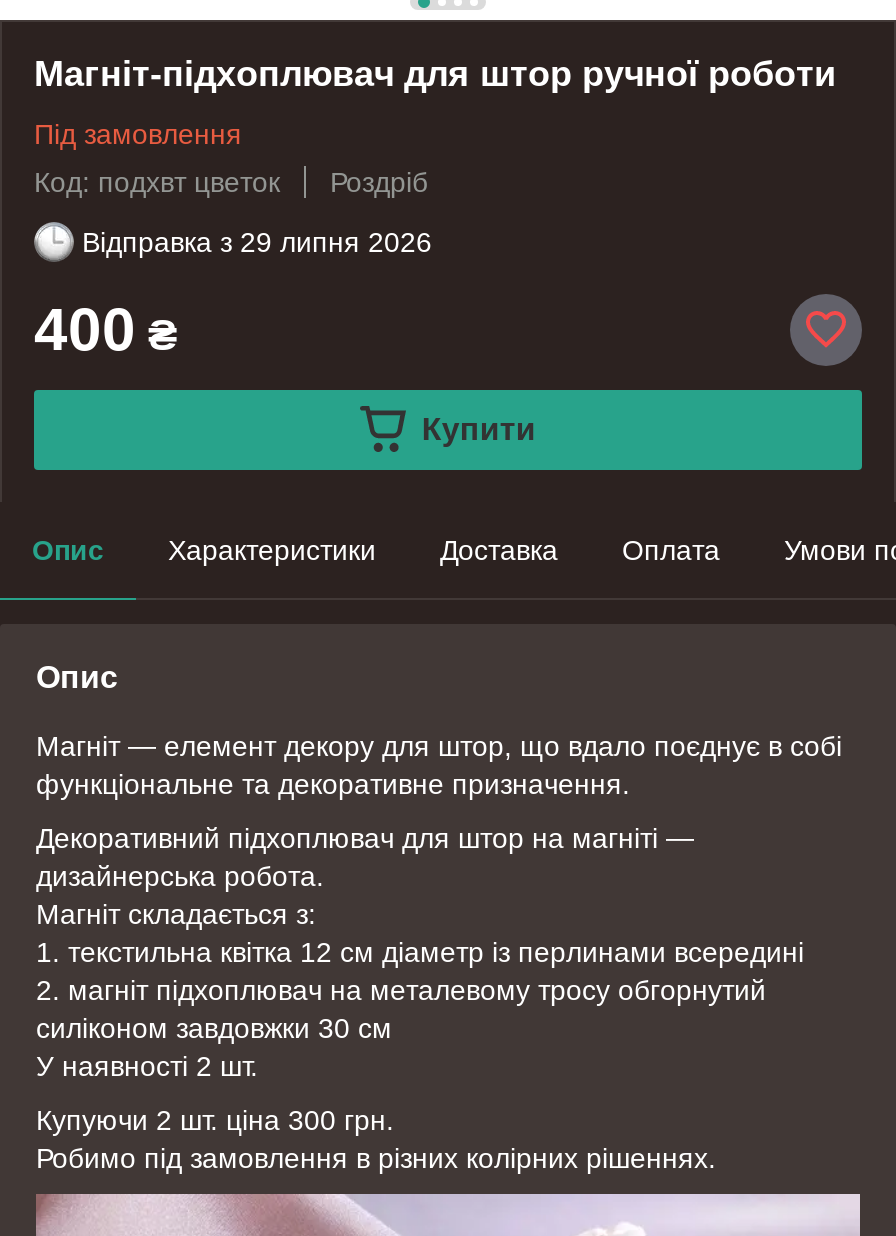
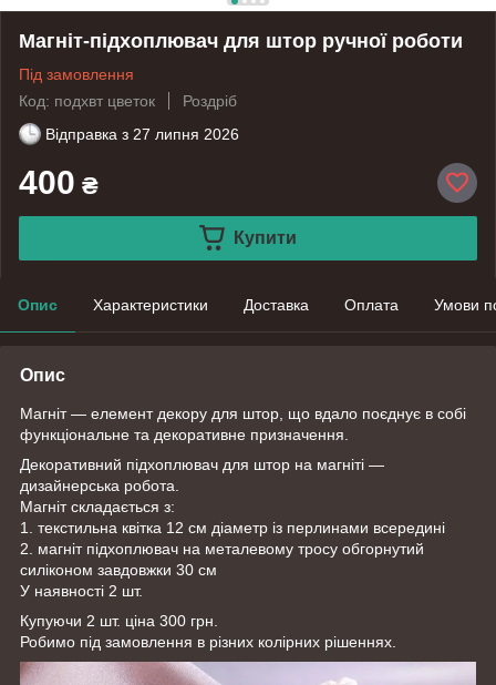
- Відправка з 29 липня 2026
+ Відправка з 27 липня 2026
